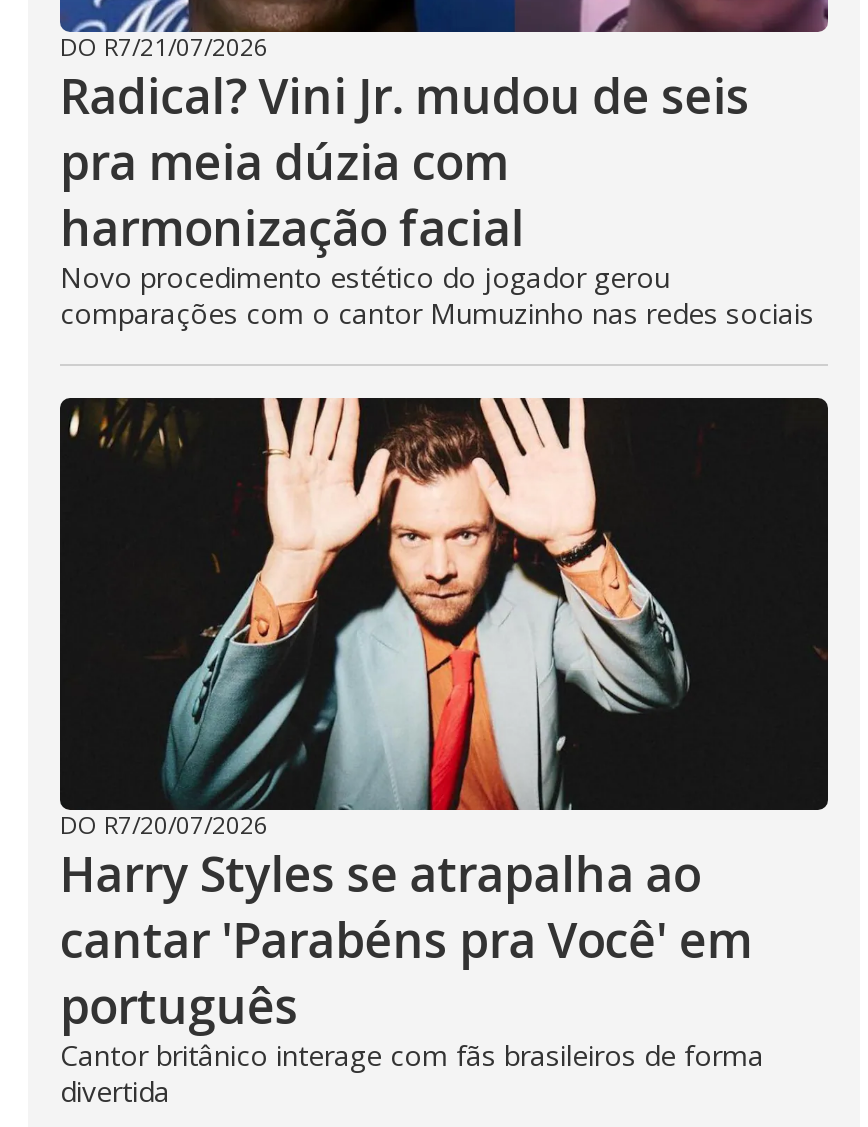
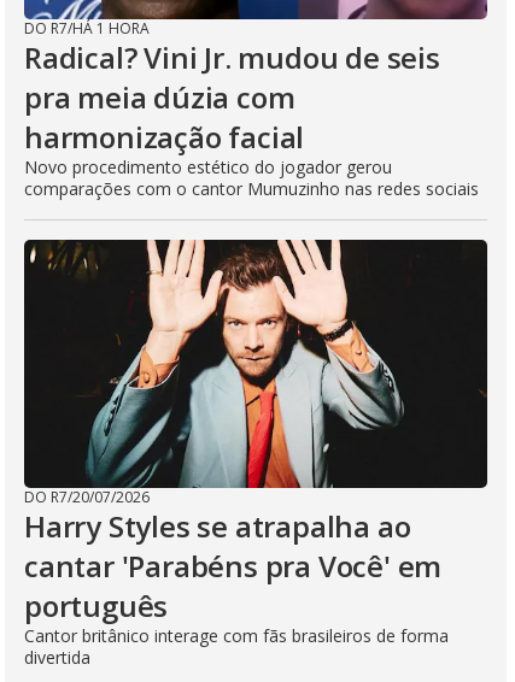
- DO R7/21/07/2026
+ DO R7/HÁ 1 HORA
